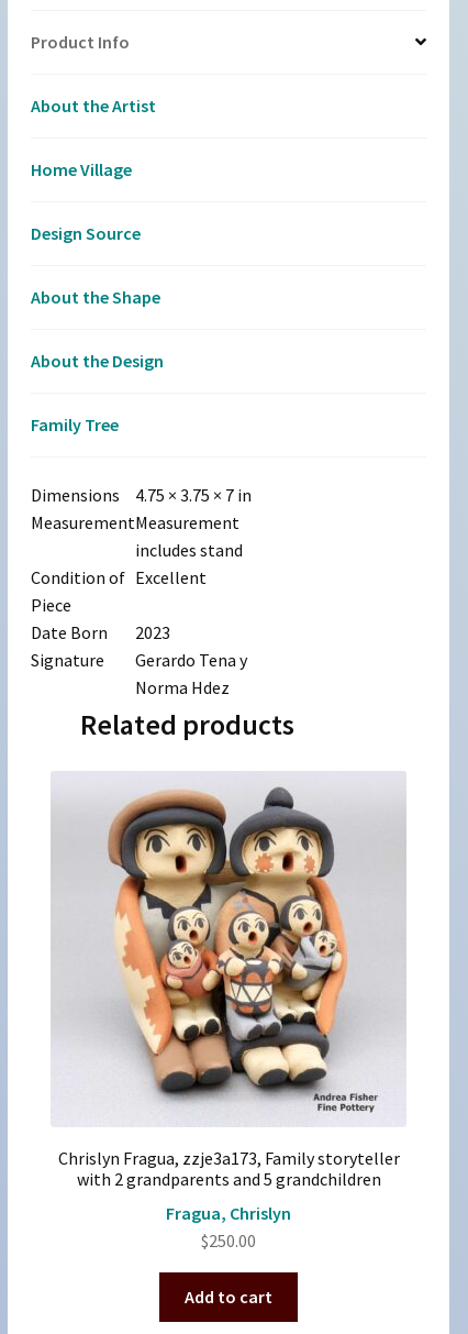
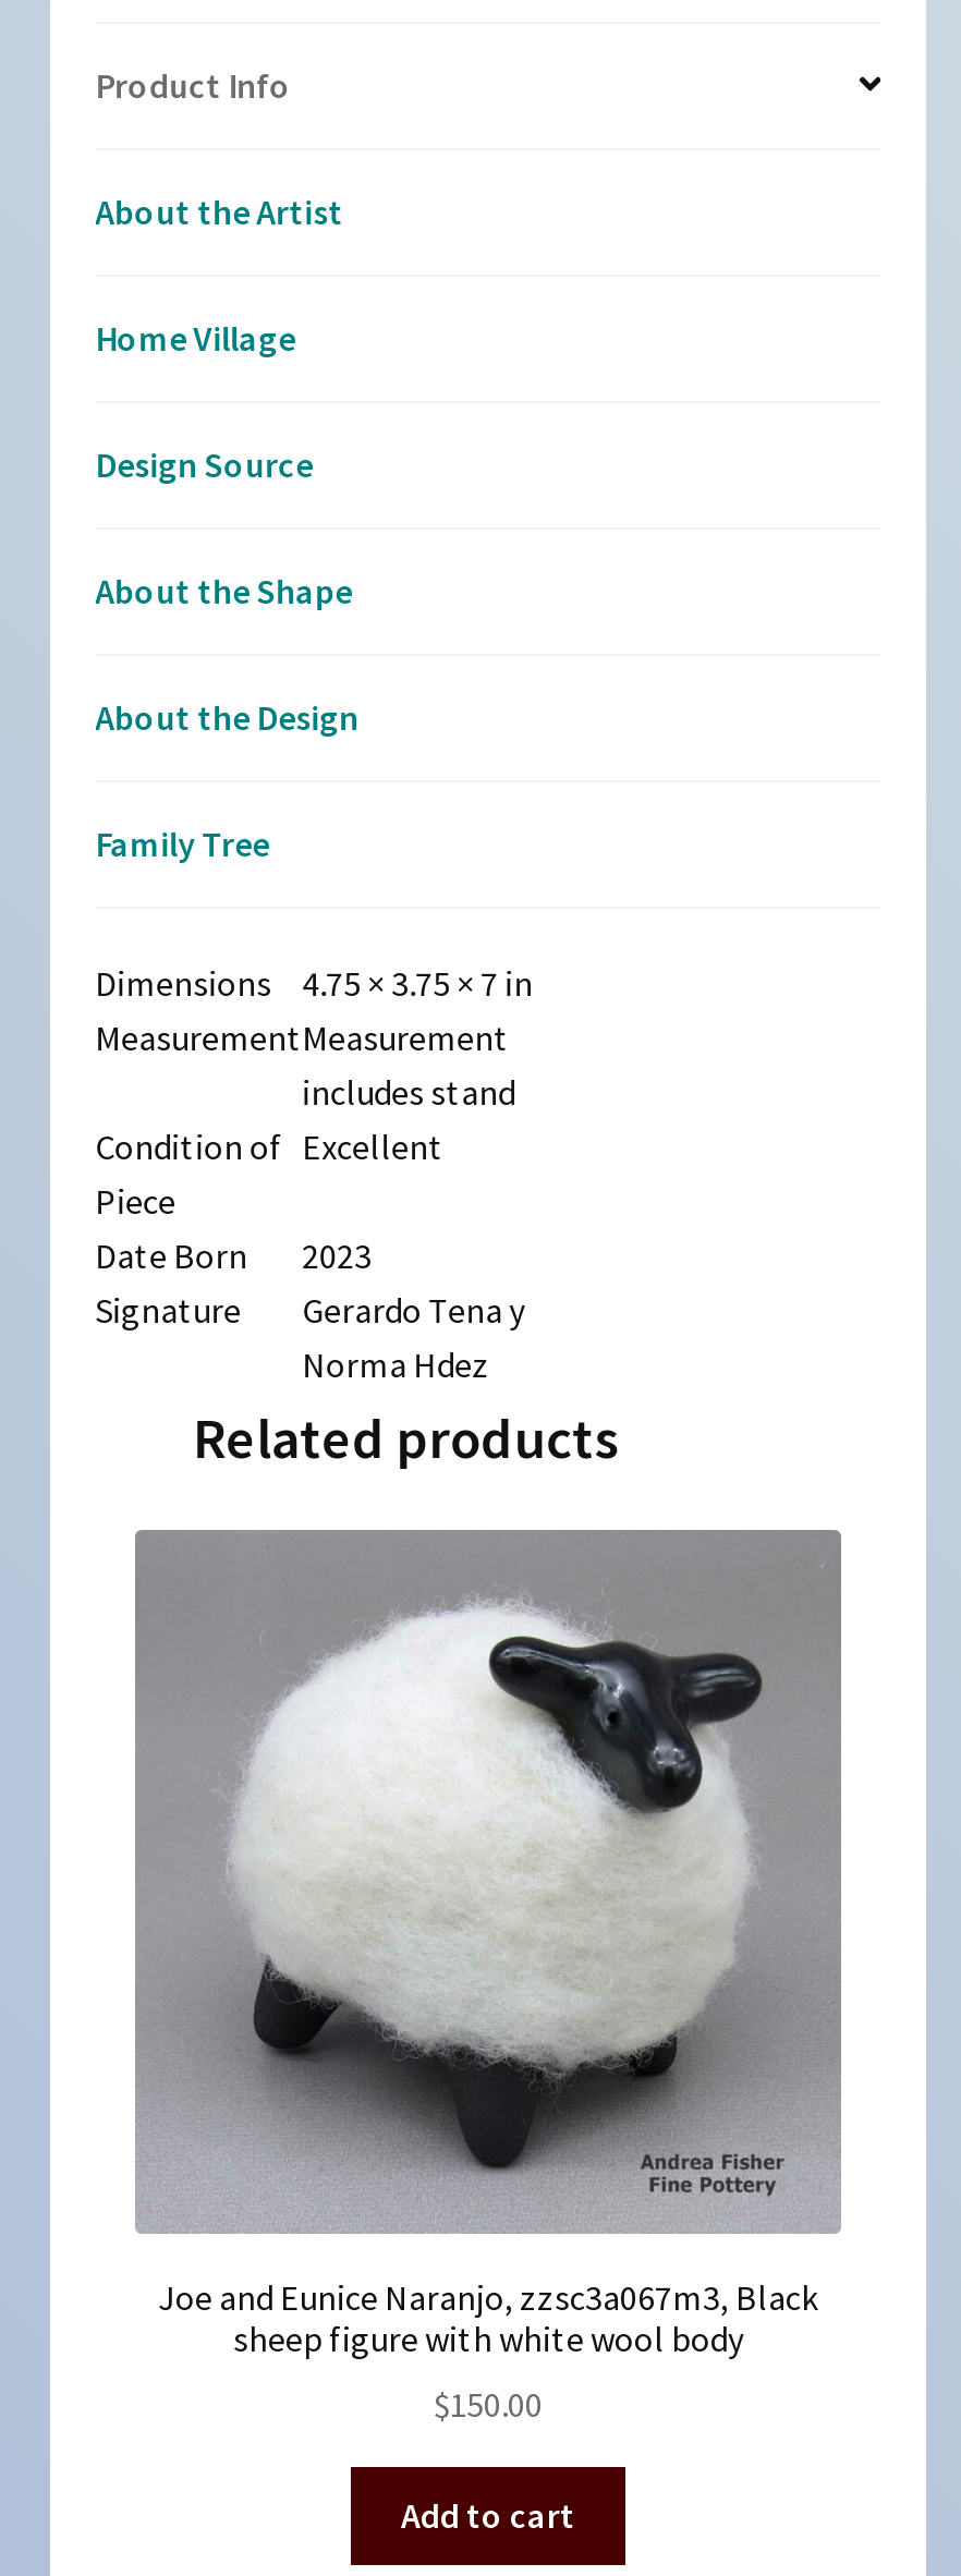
- [image]
- Chrislyn Fragua, zzje3a173, Family storyteller
- with 2 grandparents and 5 grandchildren
+ [image]
+ Joe and Eunice Naranjo, zzsc3a067m3, Black
+ sheep figure with white wool body

- Fragua, Chrislyn
- $250.00
+ $150.00
